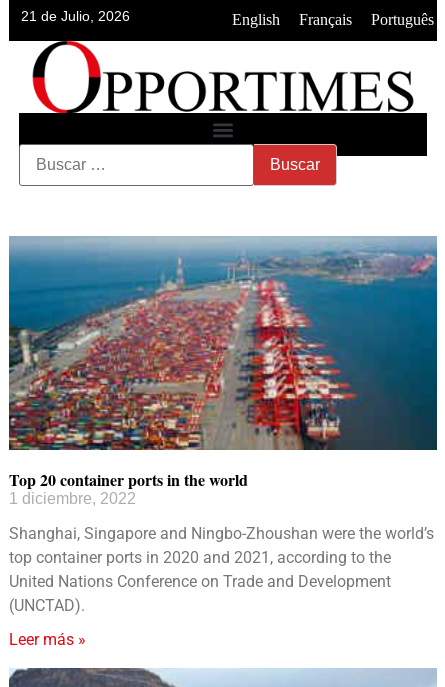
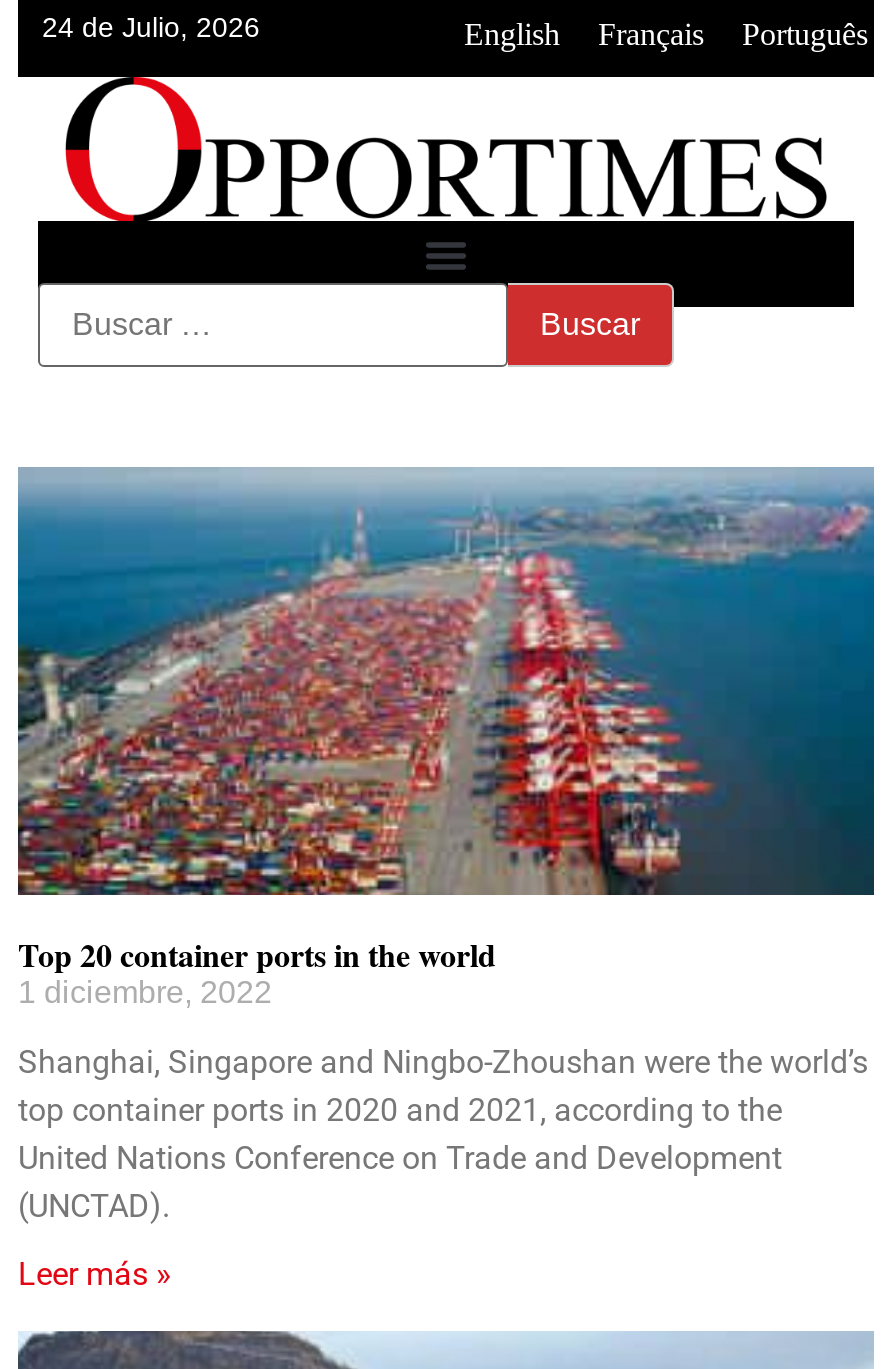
- 21 de Julio, 2026
+ 24 de Julio, 2026
